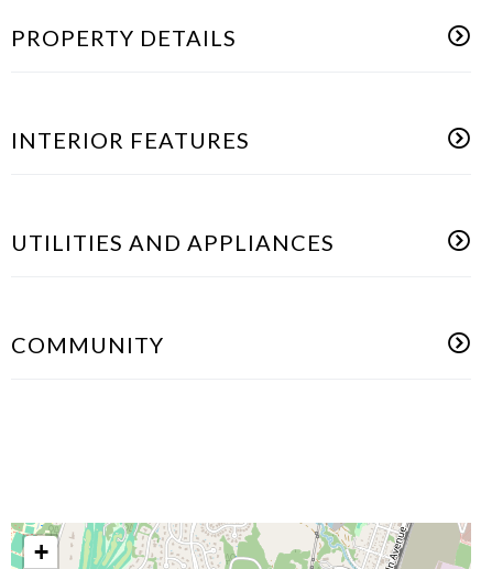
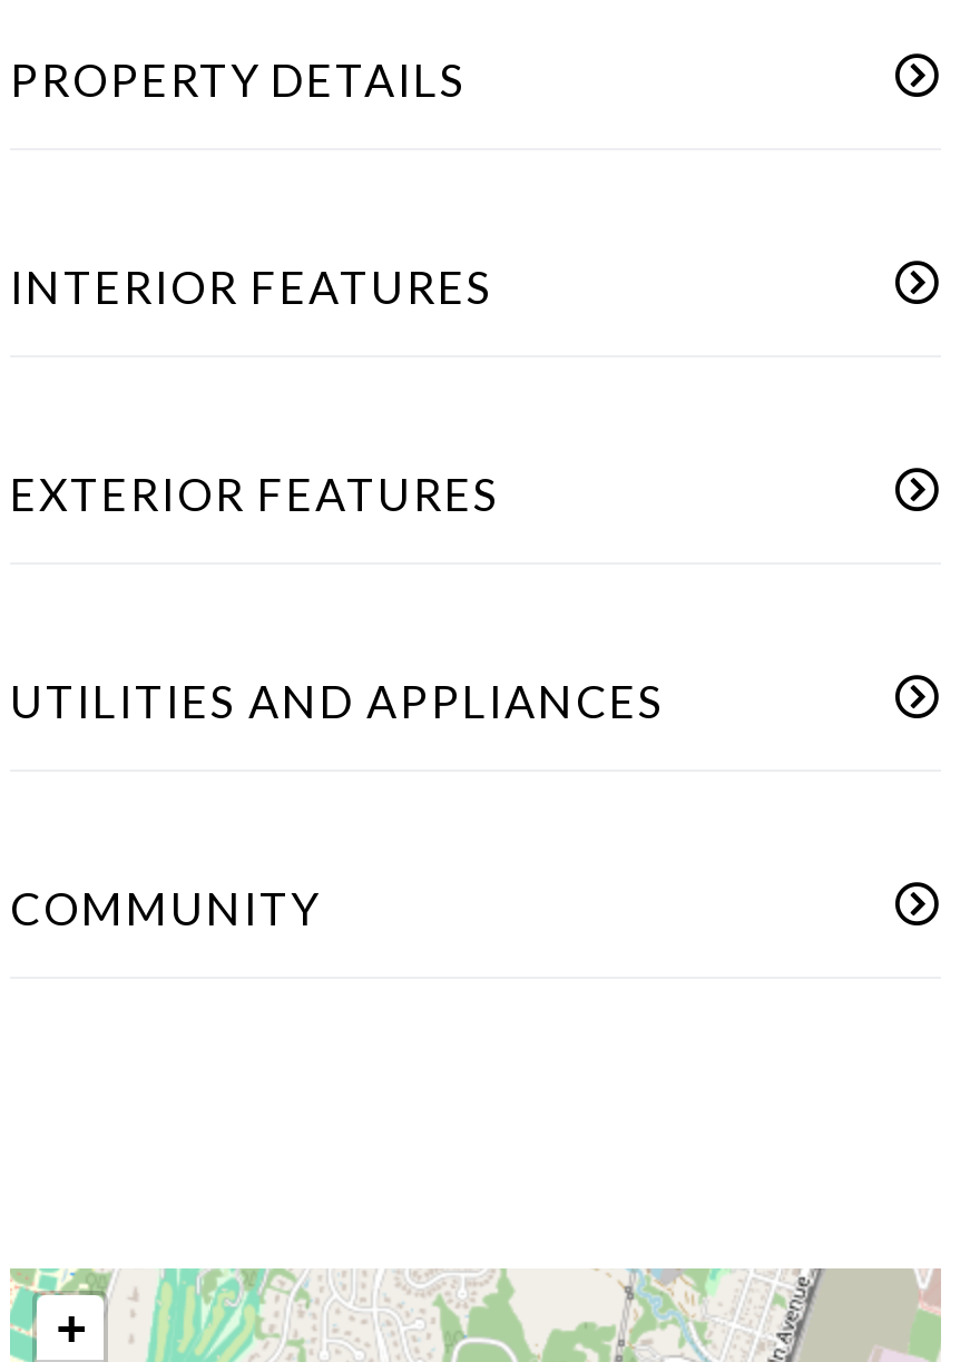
+ EXTERIOR FEATURES
